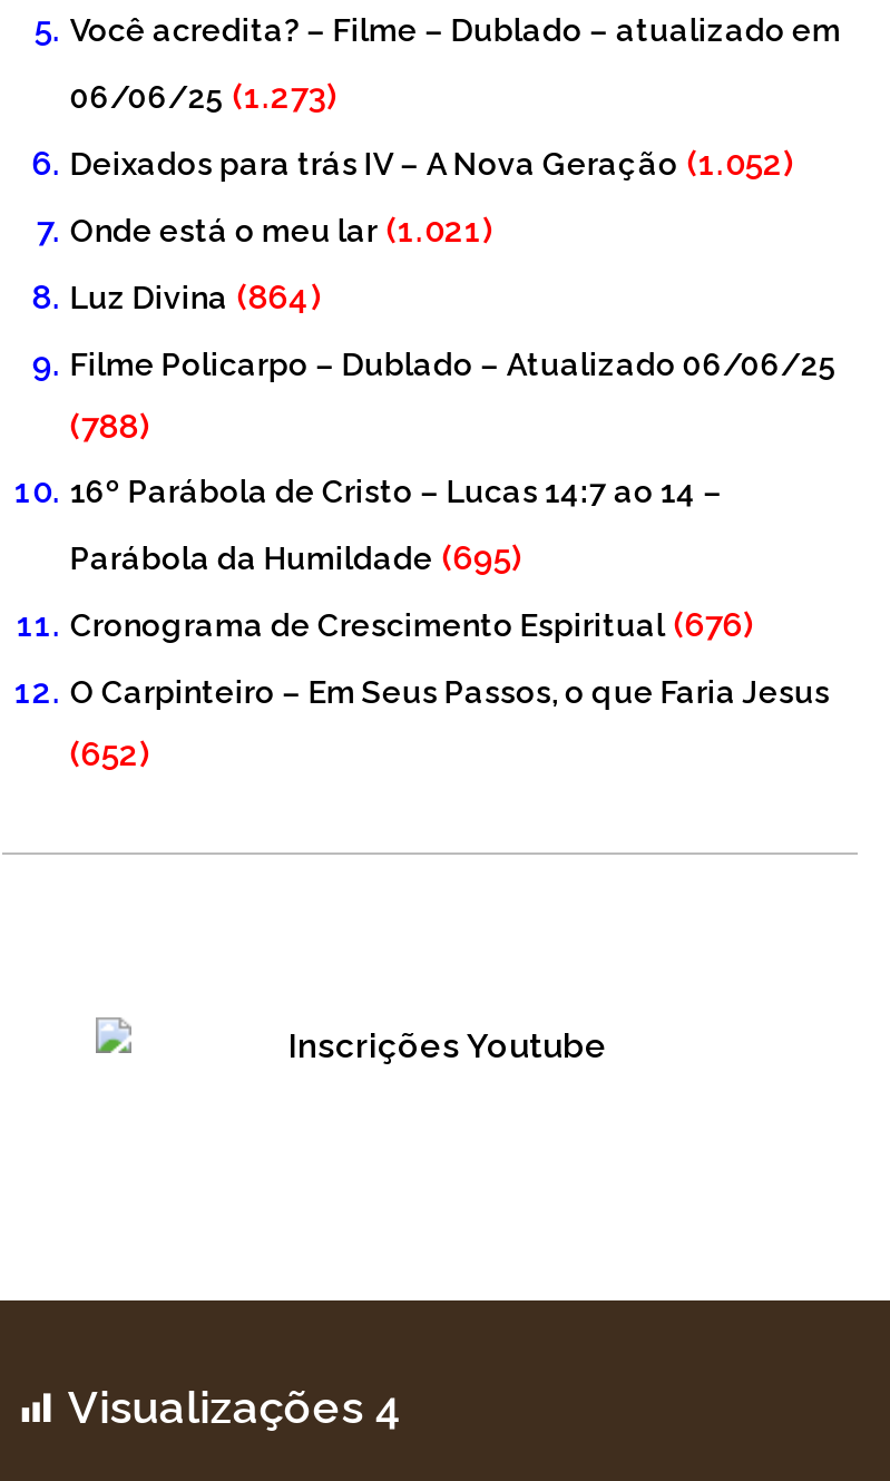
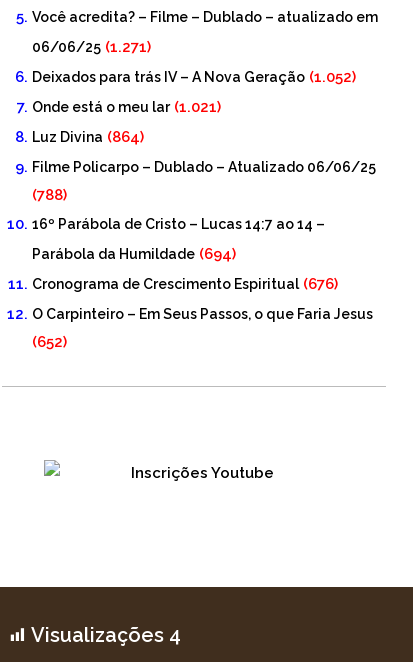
- 06/06/25 (1.273)
+ 06/06/25 (1.271)

- Parábola da Humildade (695)
+ Parábola da Humildade (694)
